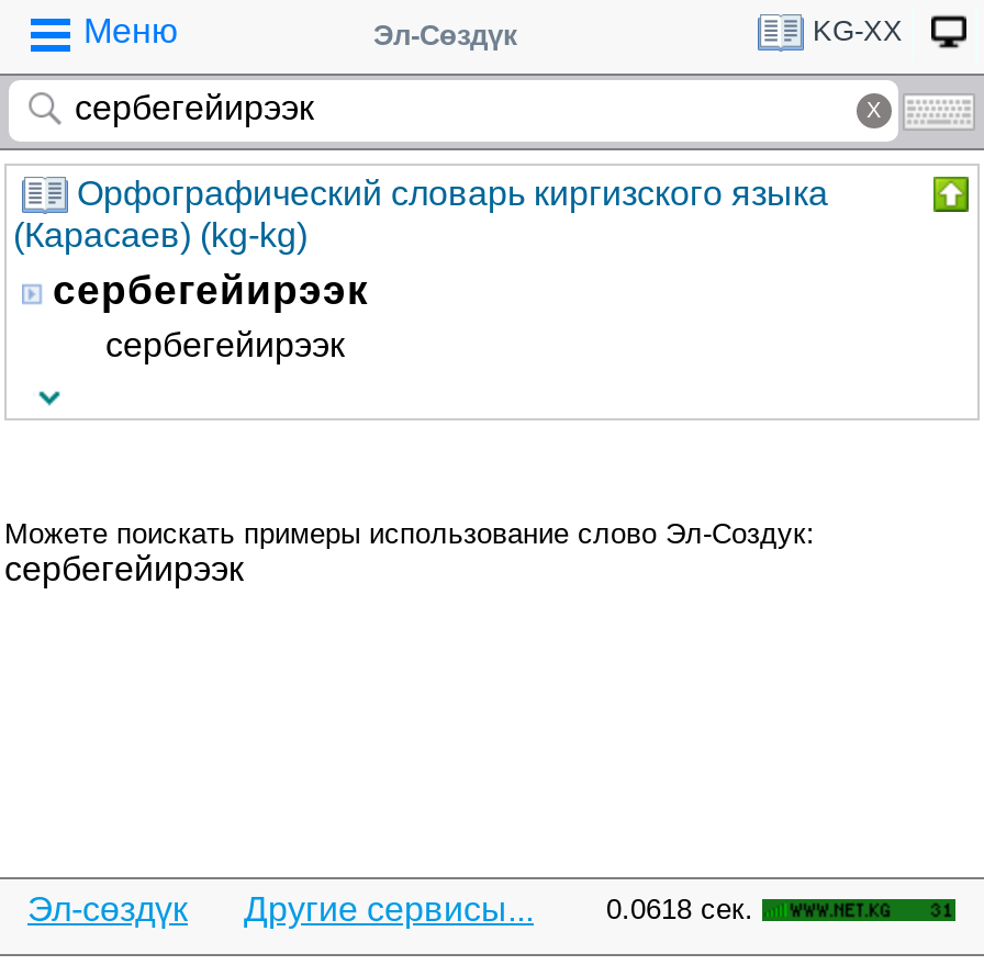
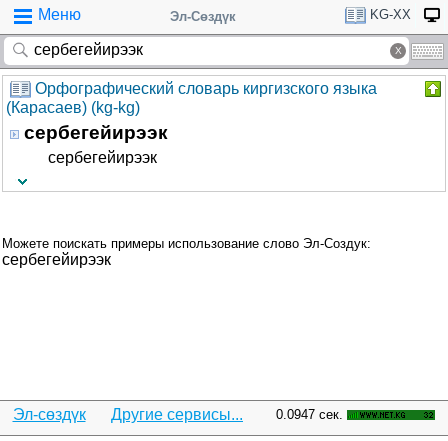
- 0.0618 сек.
+ 0.0947 сек.
